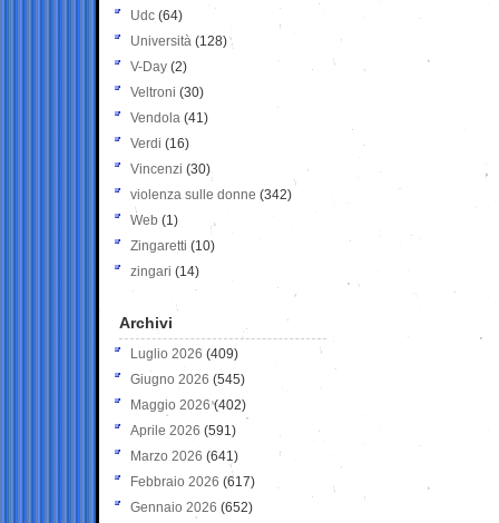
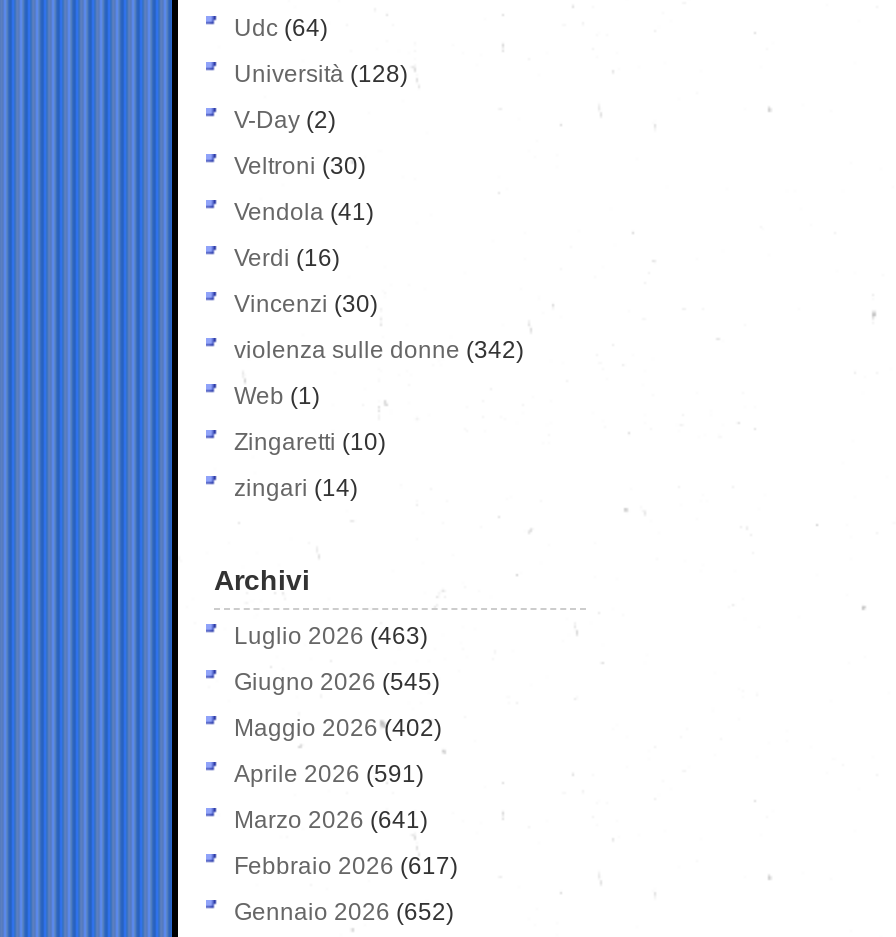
- Luglio 2026 (409)
+ Luglio 2026 (463)
